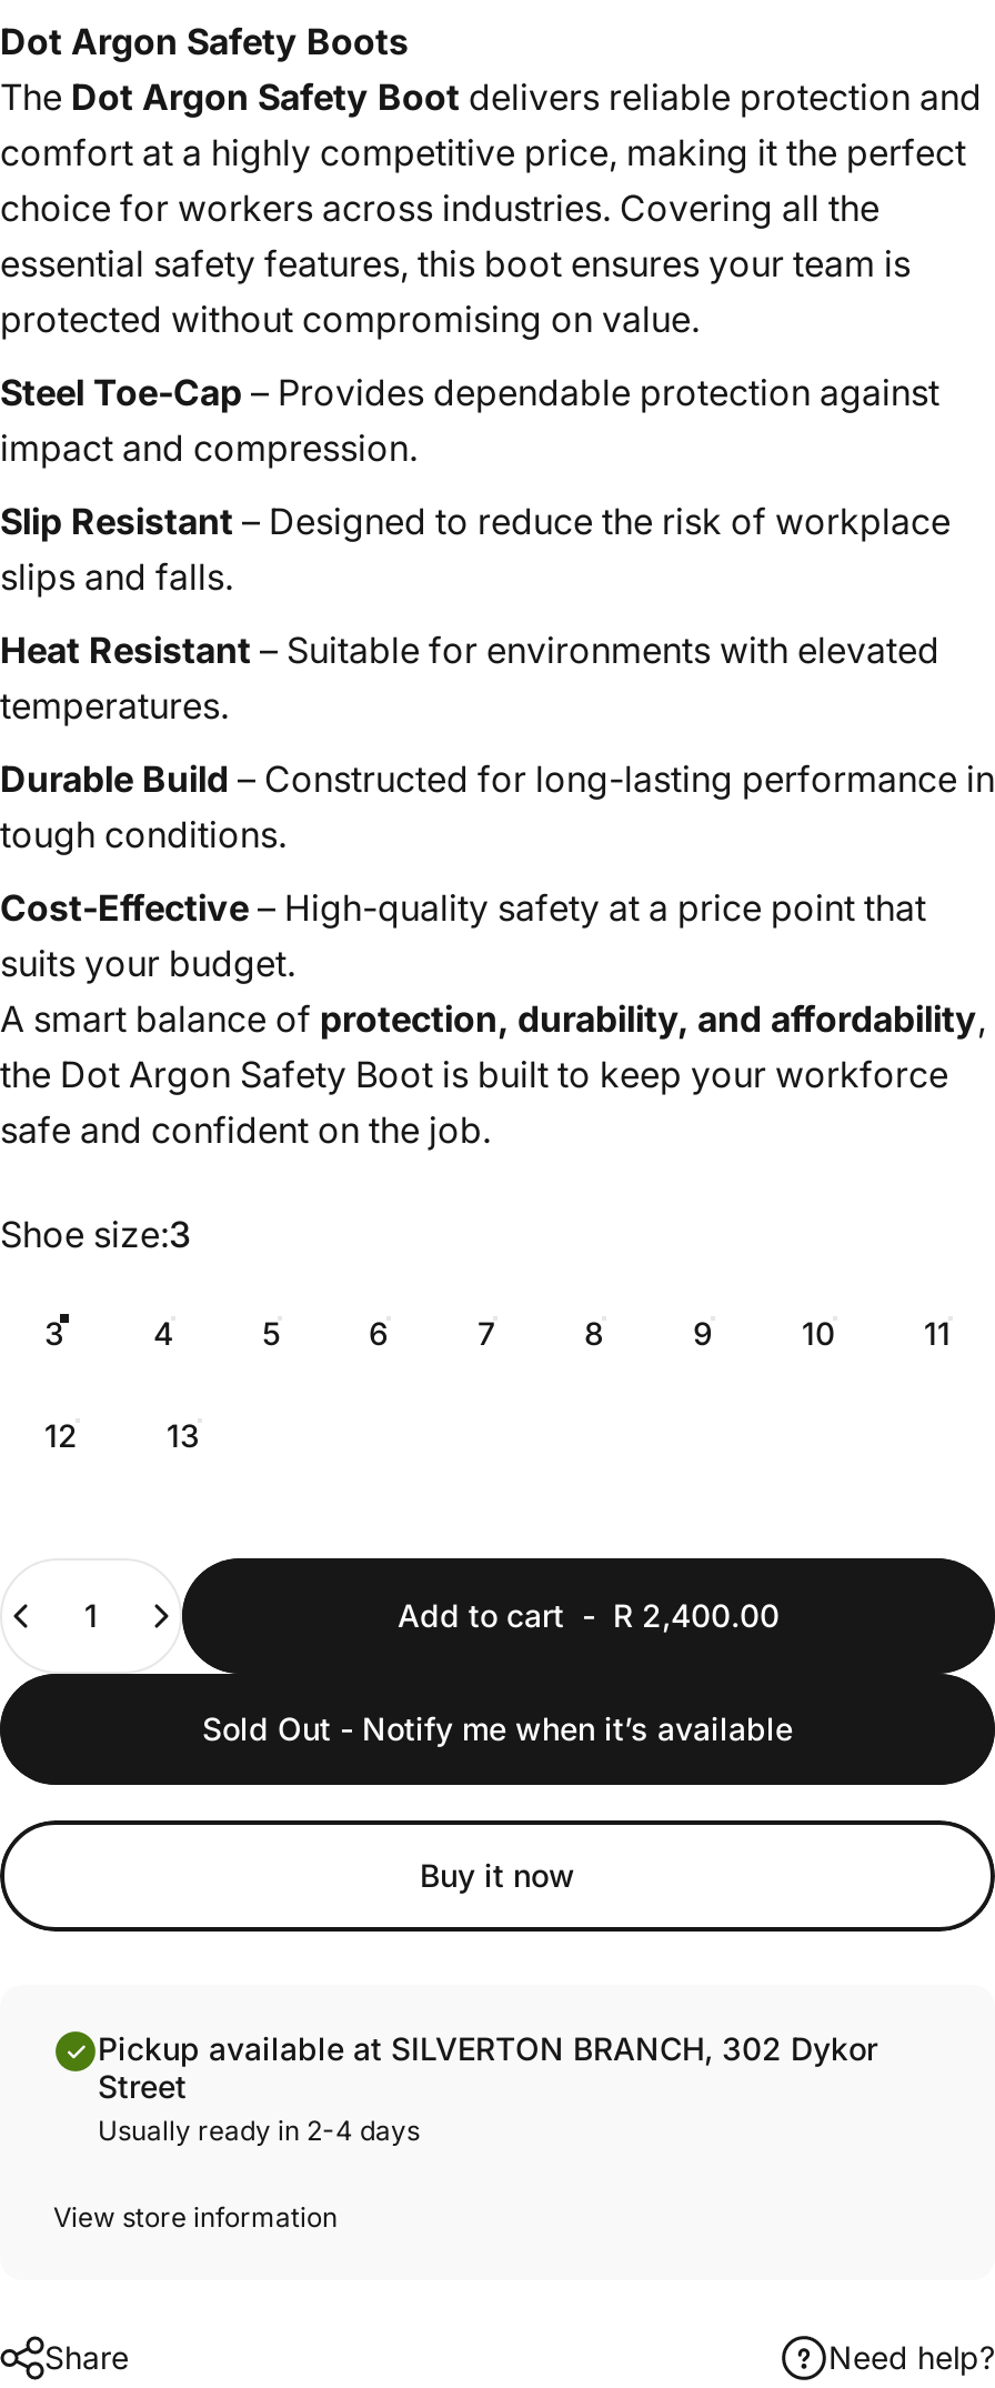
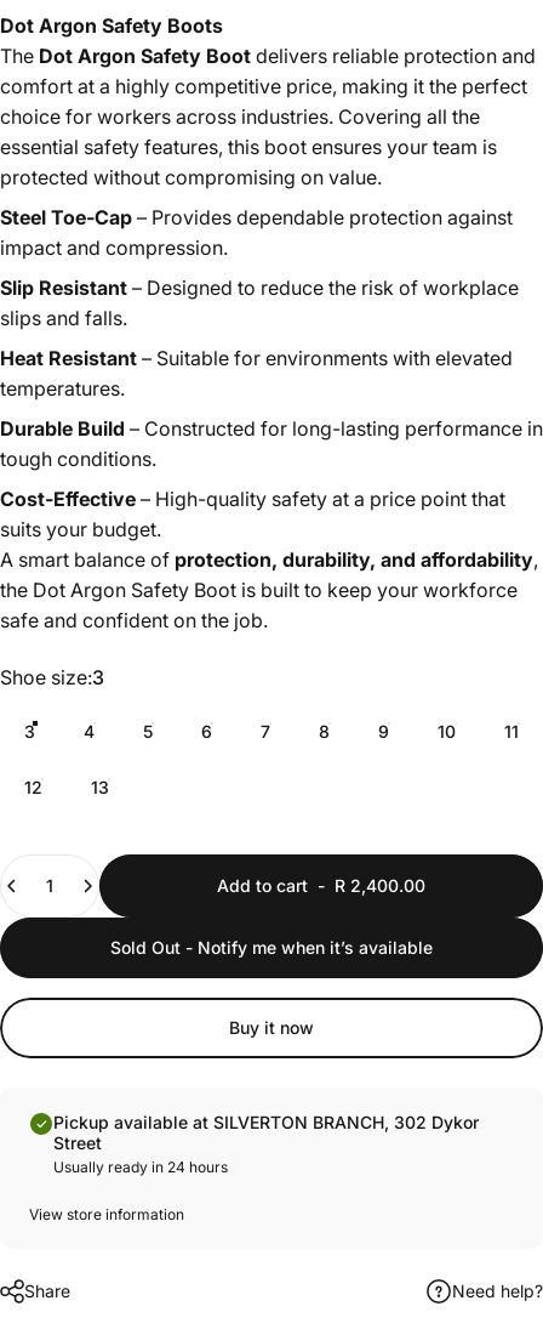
- Usually ready in 2-4 days
+ Usually ready in 24 hours
